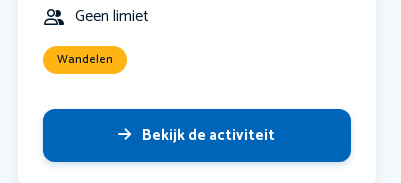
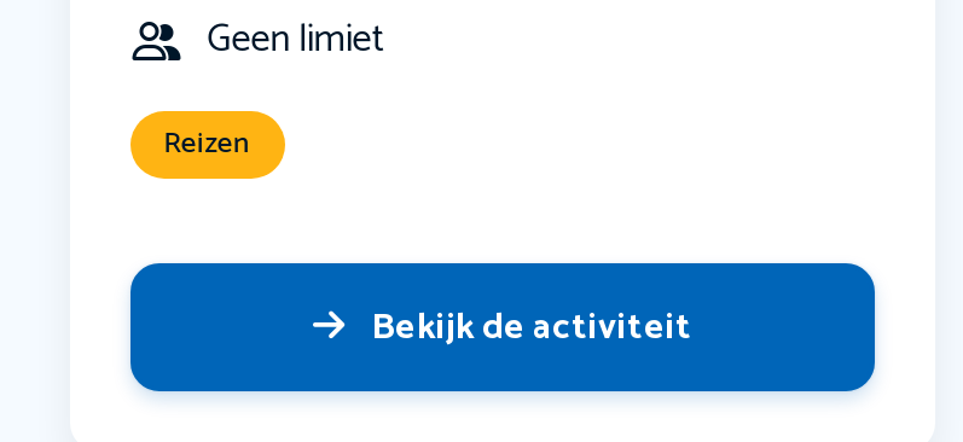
- Wandelen
+ Reizen
